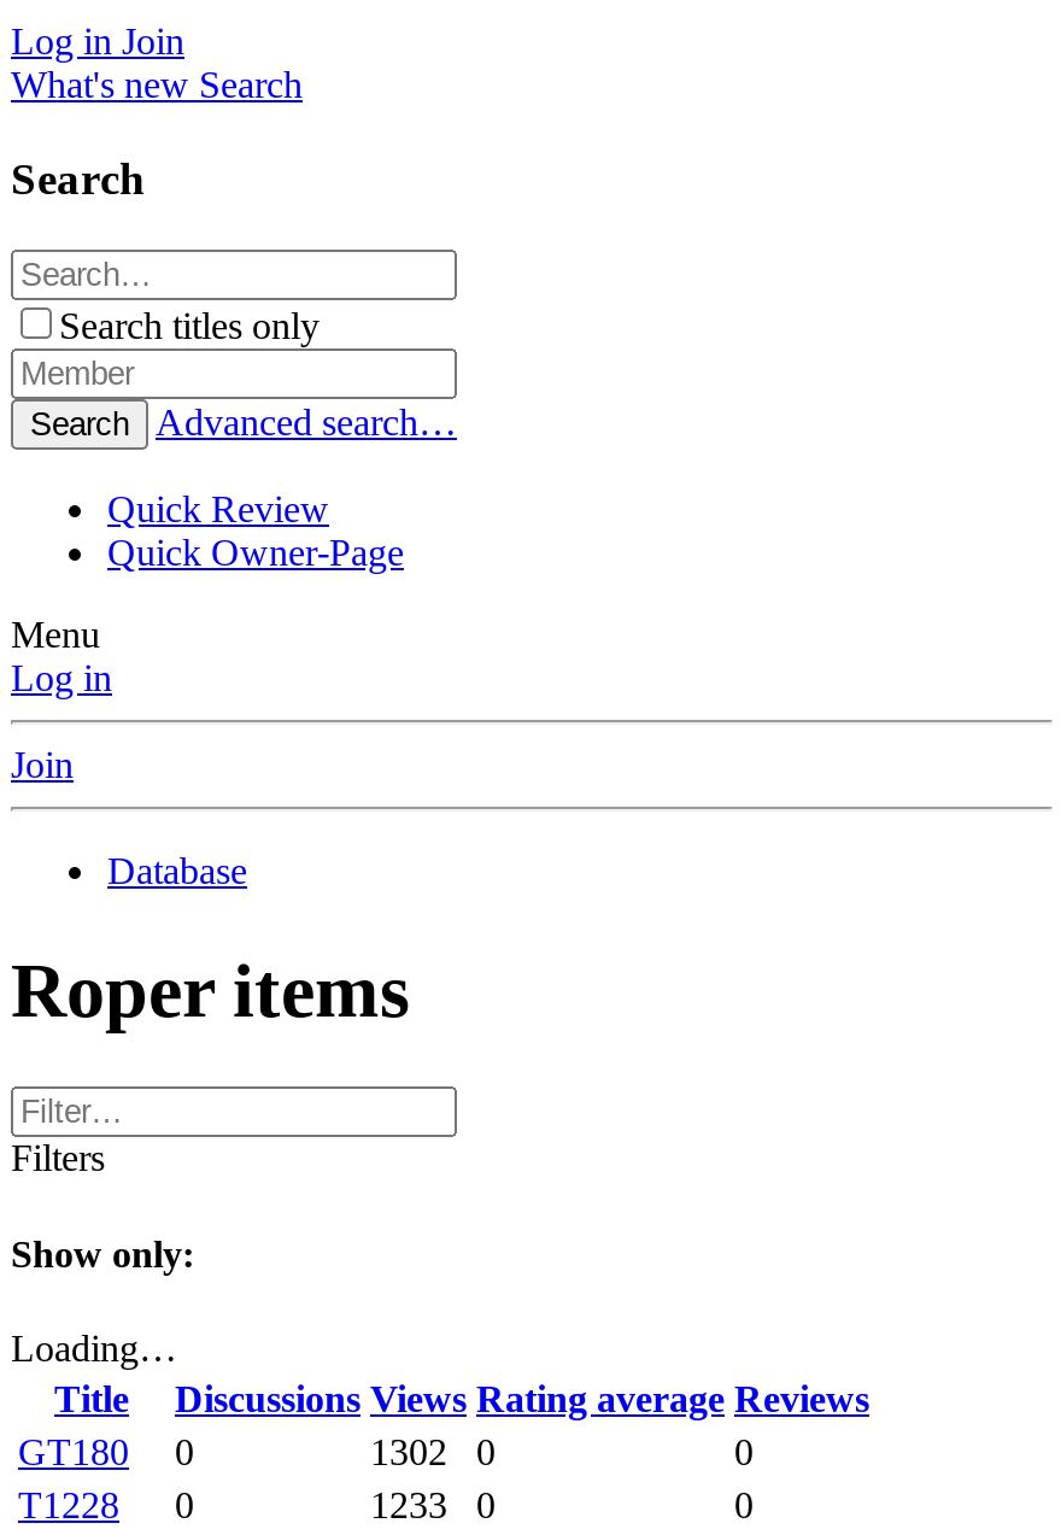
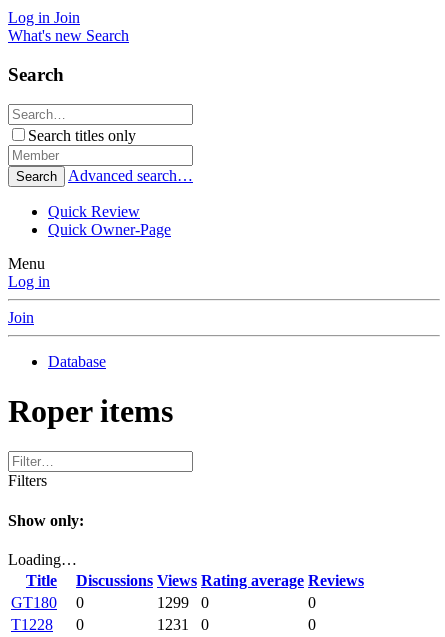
- 1302 0
+ 1299 0

- 1233 0
+ 1231 0
